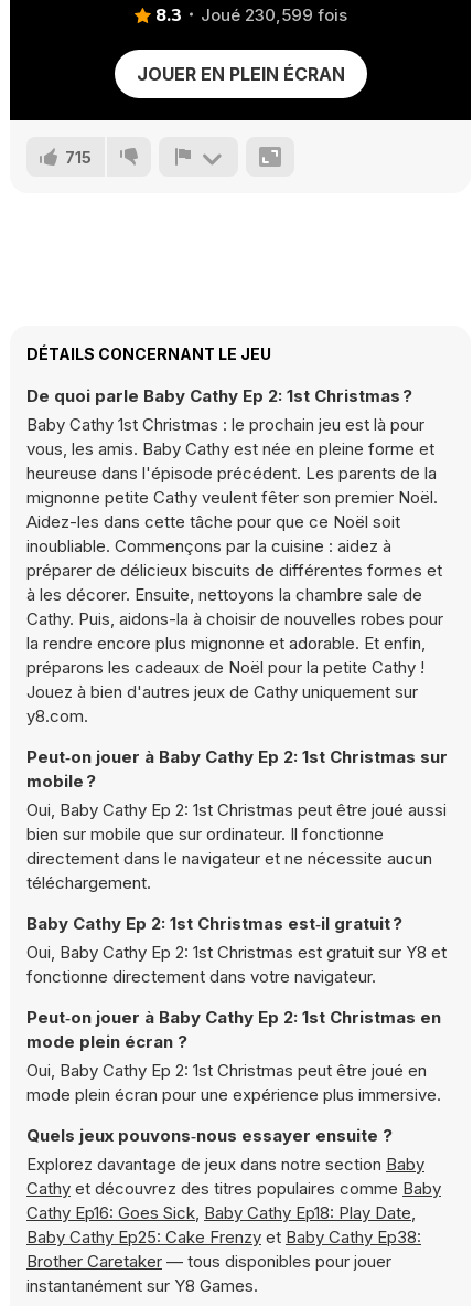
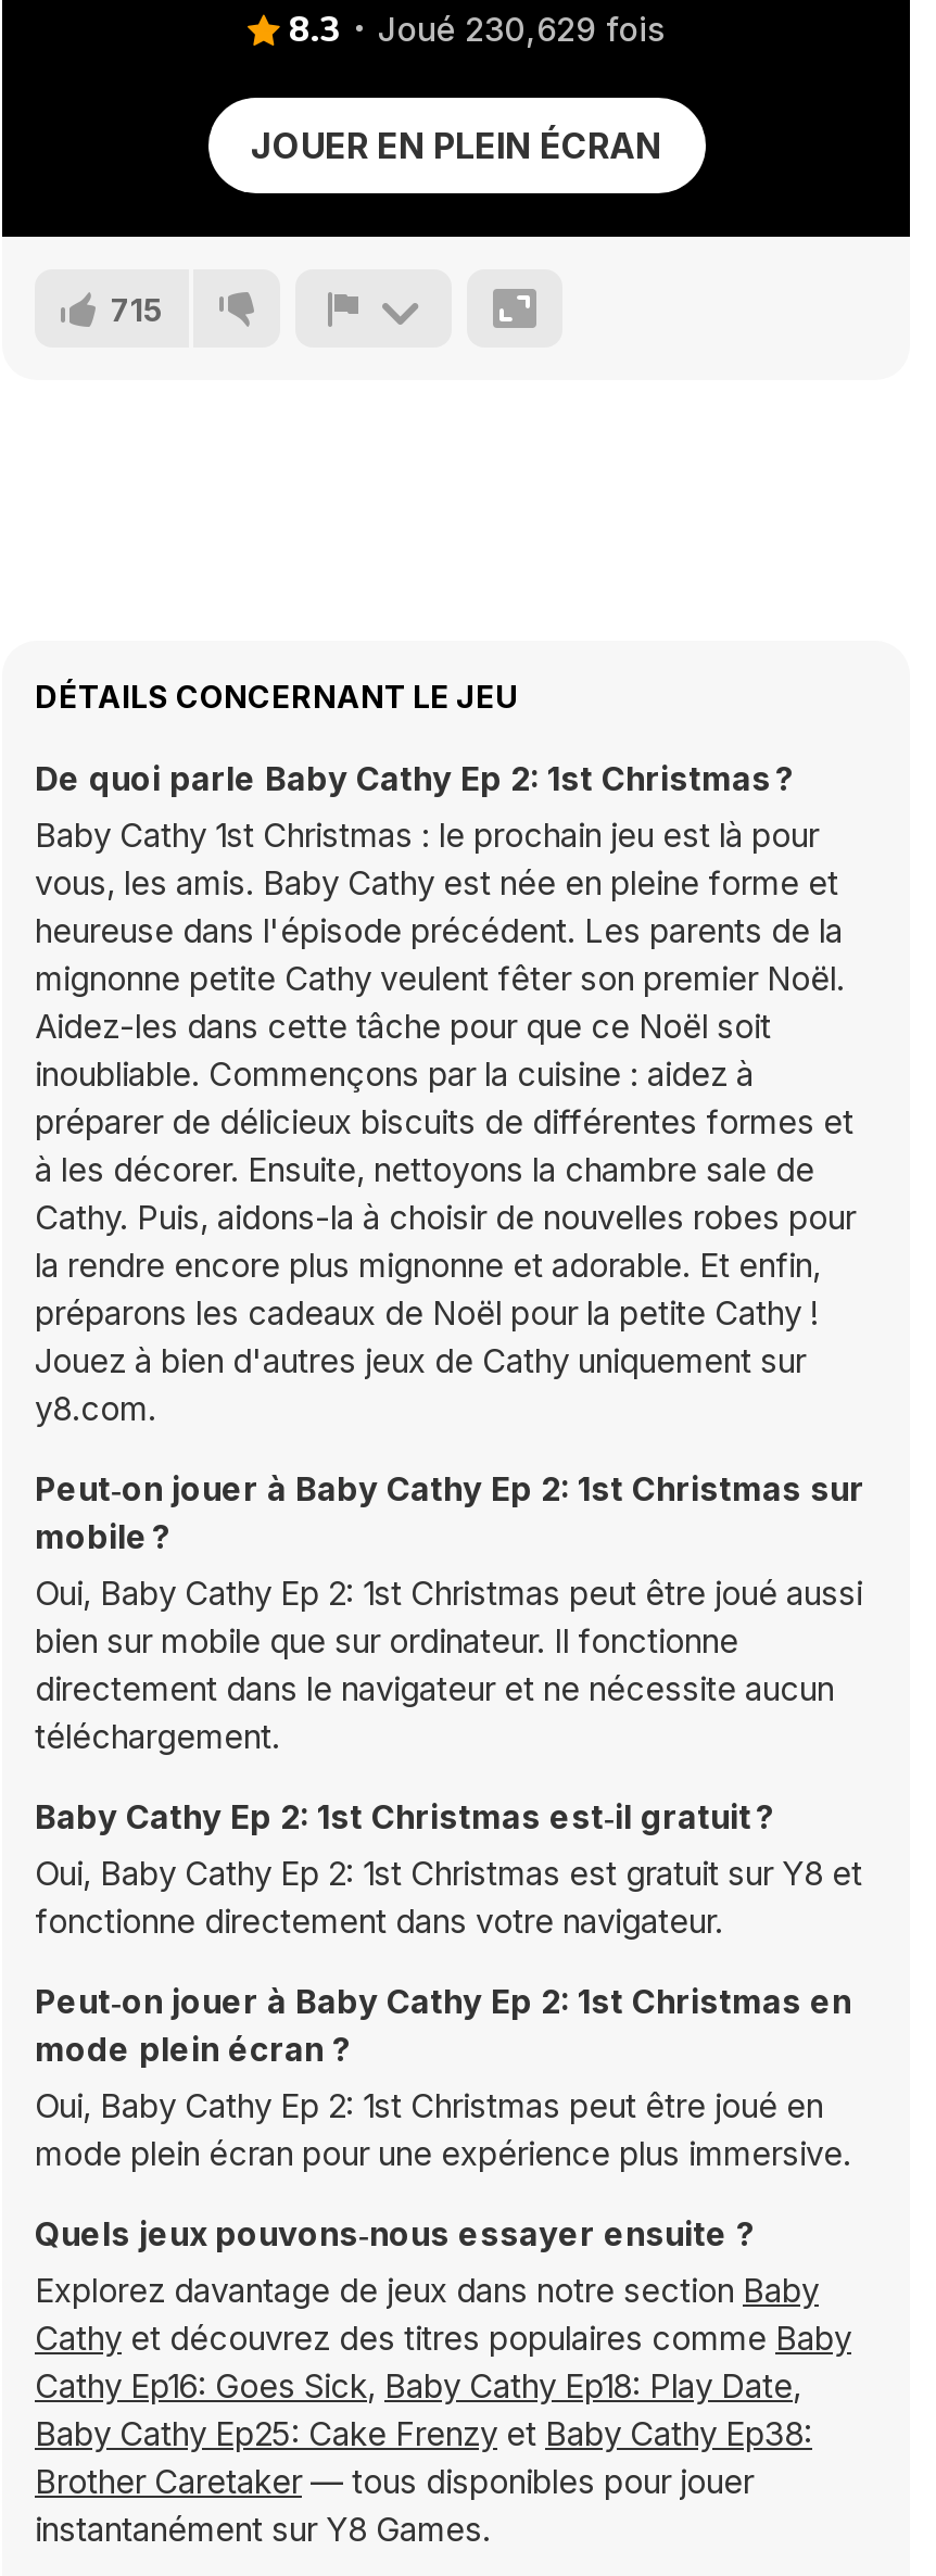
- 8.3 Joué 230,599 fois
+ 8.3 Joué 230,629 fois
